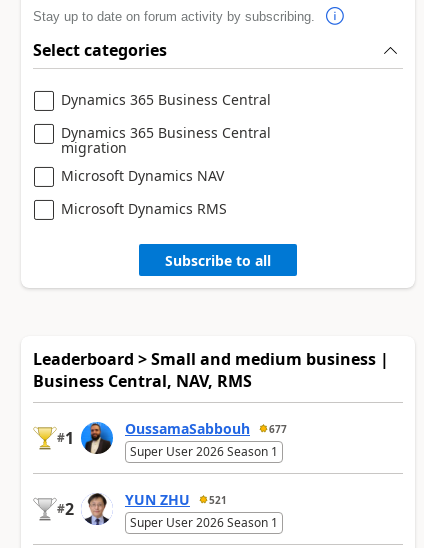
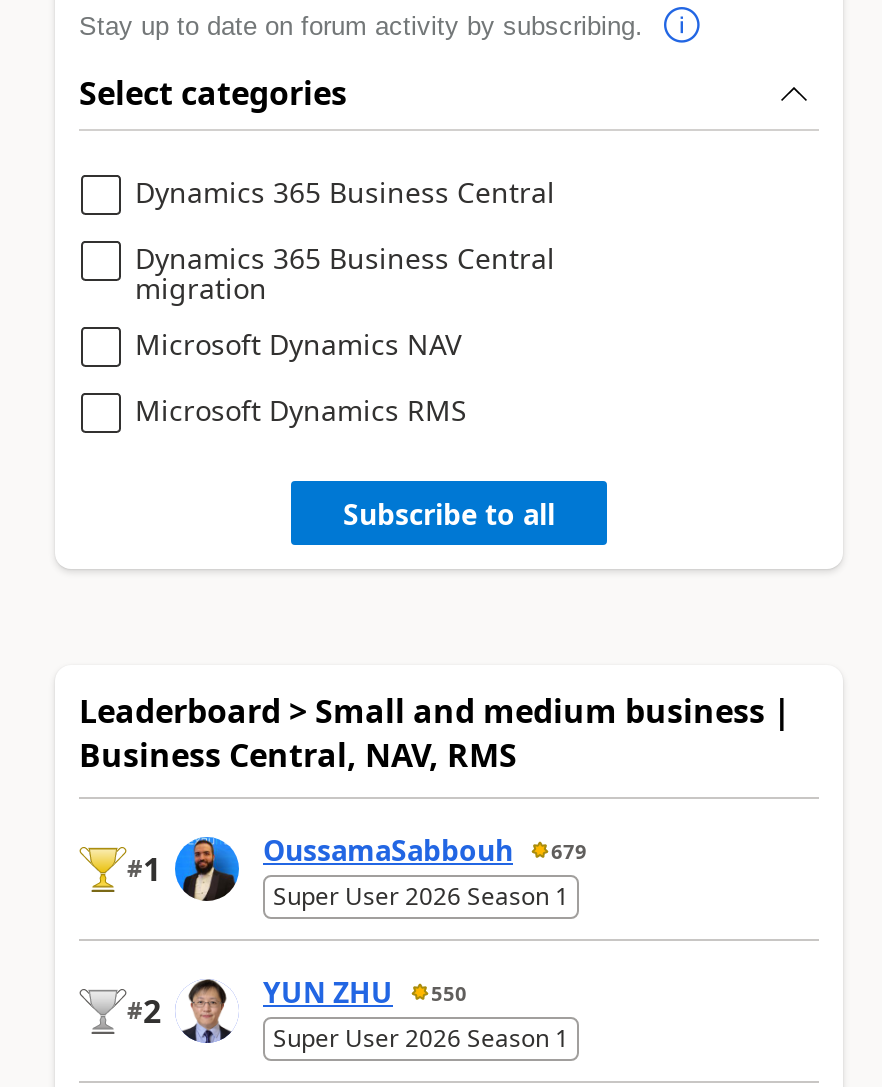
- OussamaSabbouh 677
+ OussamaSabbouh 679

- YUN ZHU 521
+ YUN ZHU 550
